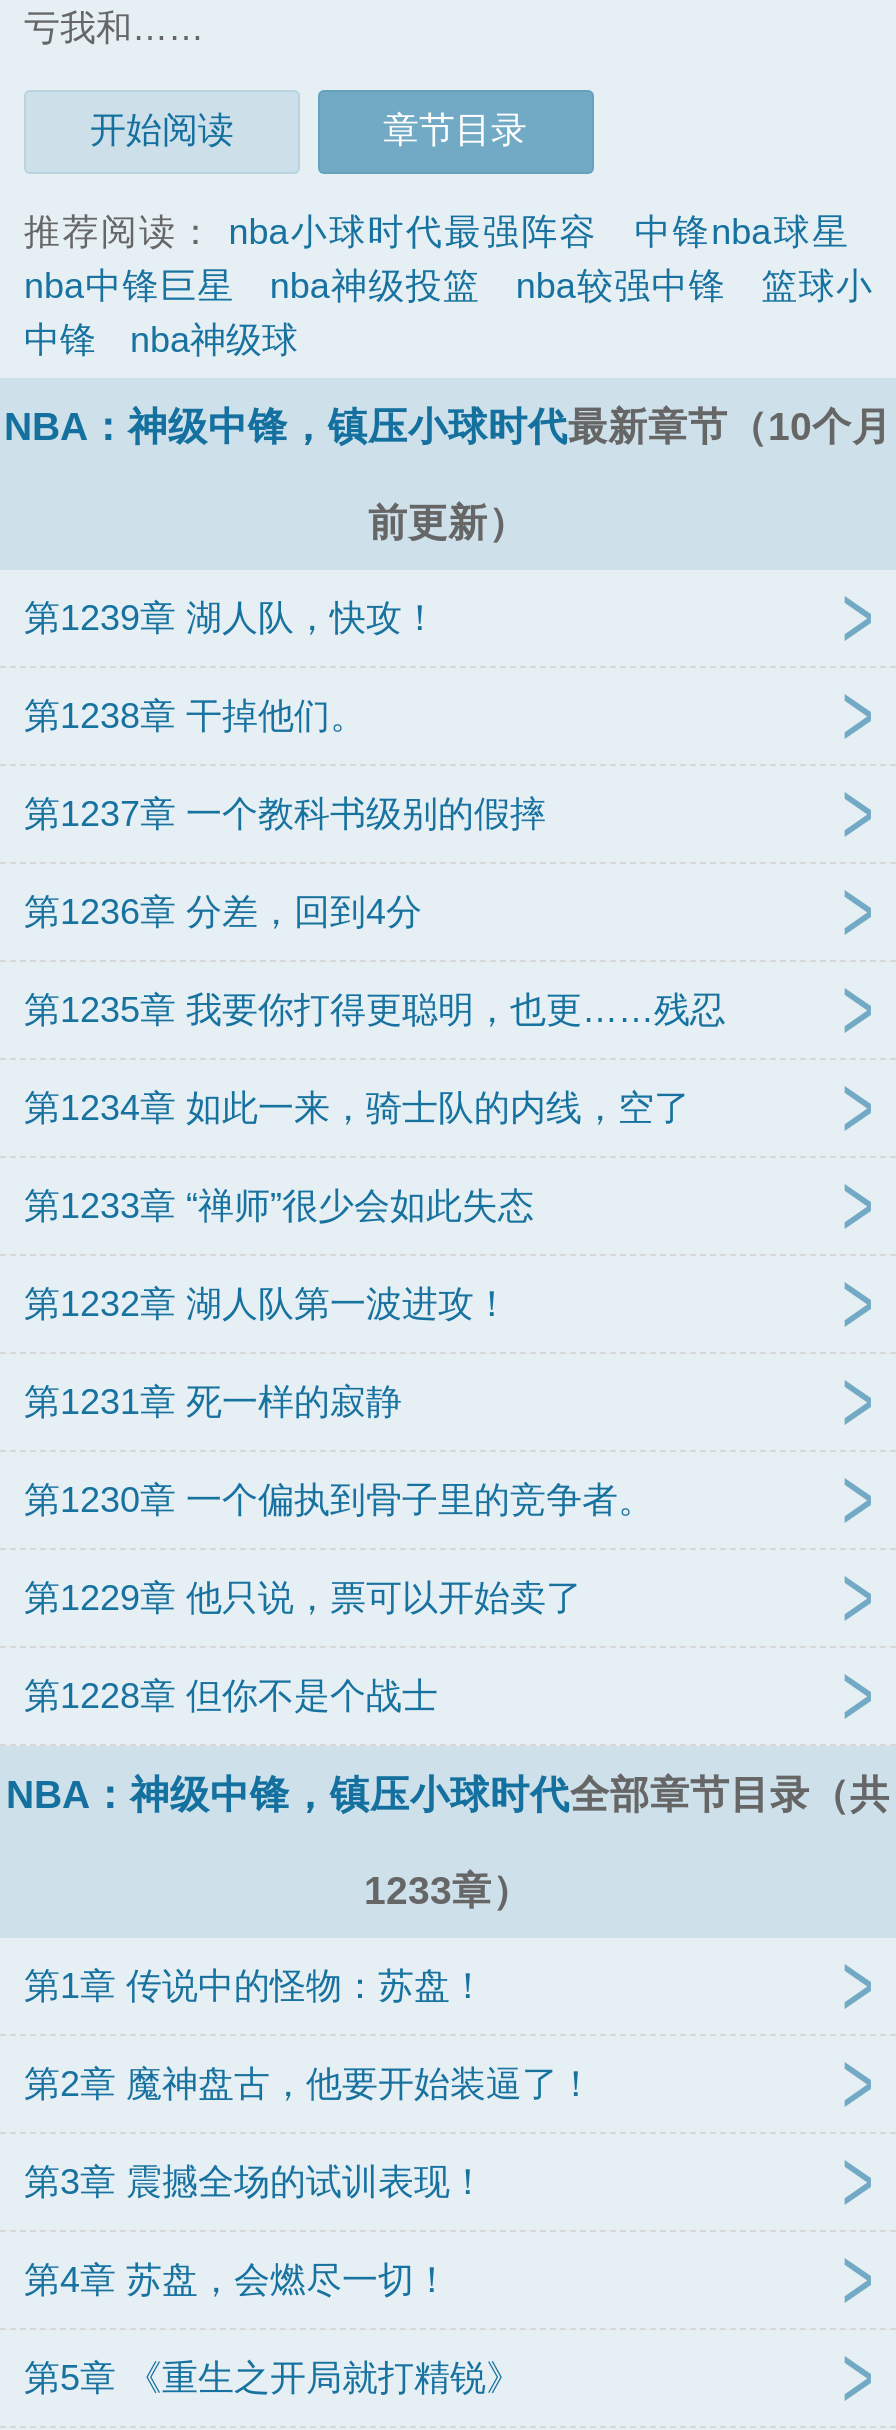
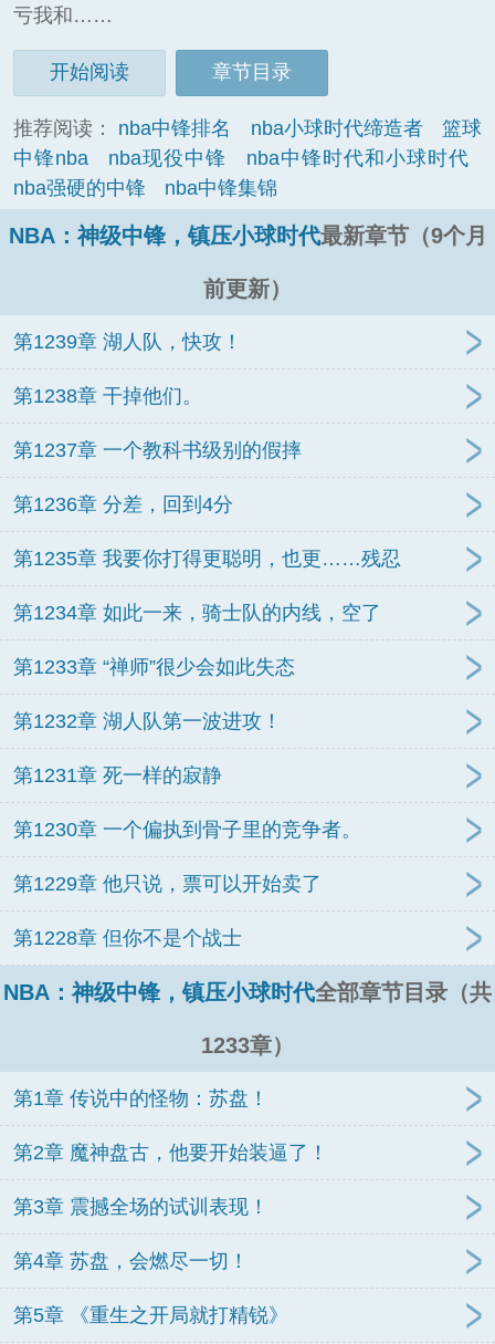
- 推荐阅读：nba小球时代最强阵容
- 中锋nba球星
- nba中锋巨星
- nba神级投篮
- nba较强中锋
- 篮球小
- 中锋
- nba神级球
+ 推荐阅读：nba中锋排名
+ nba小球时代缔造者
+ 篮球
+ 中锋nba
+ nba现役中锋
+ nba中锋时代和小球时代
+ nba强硬的中锋
+ nba中锋集锦

- NBA：神级中锋，镇压小球时代最新章节（10个月
+ NBA：神级中锋，镇压小球时代最新章节（9个月
